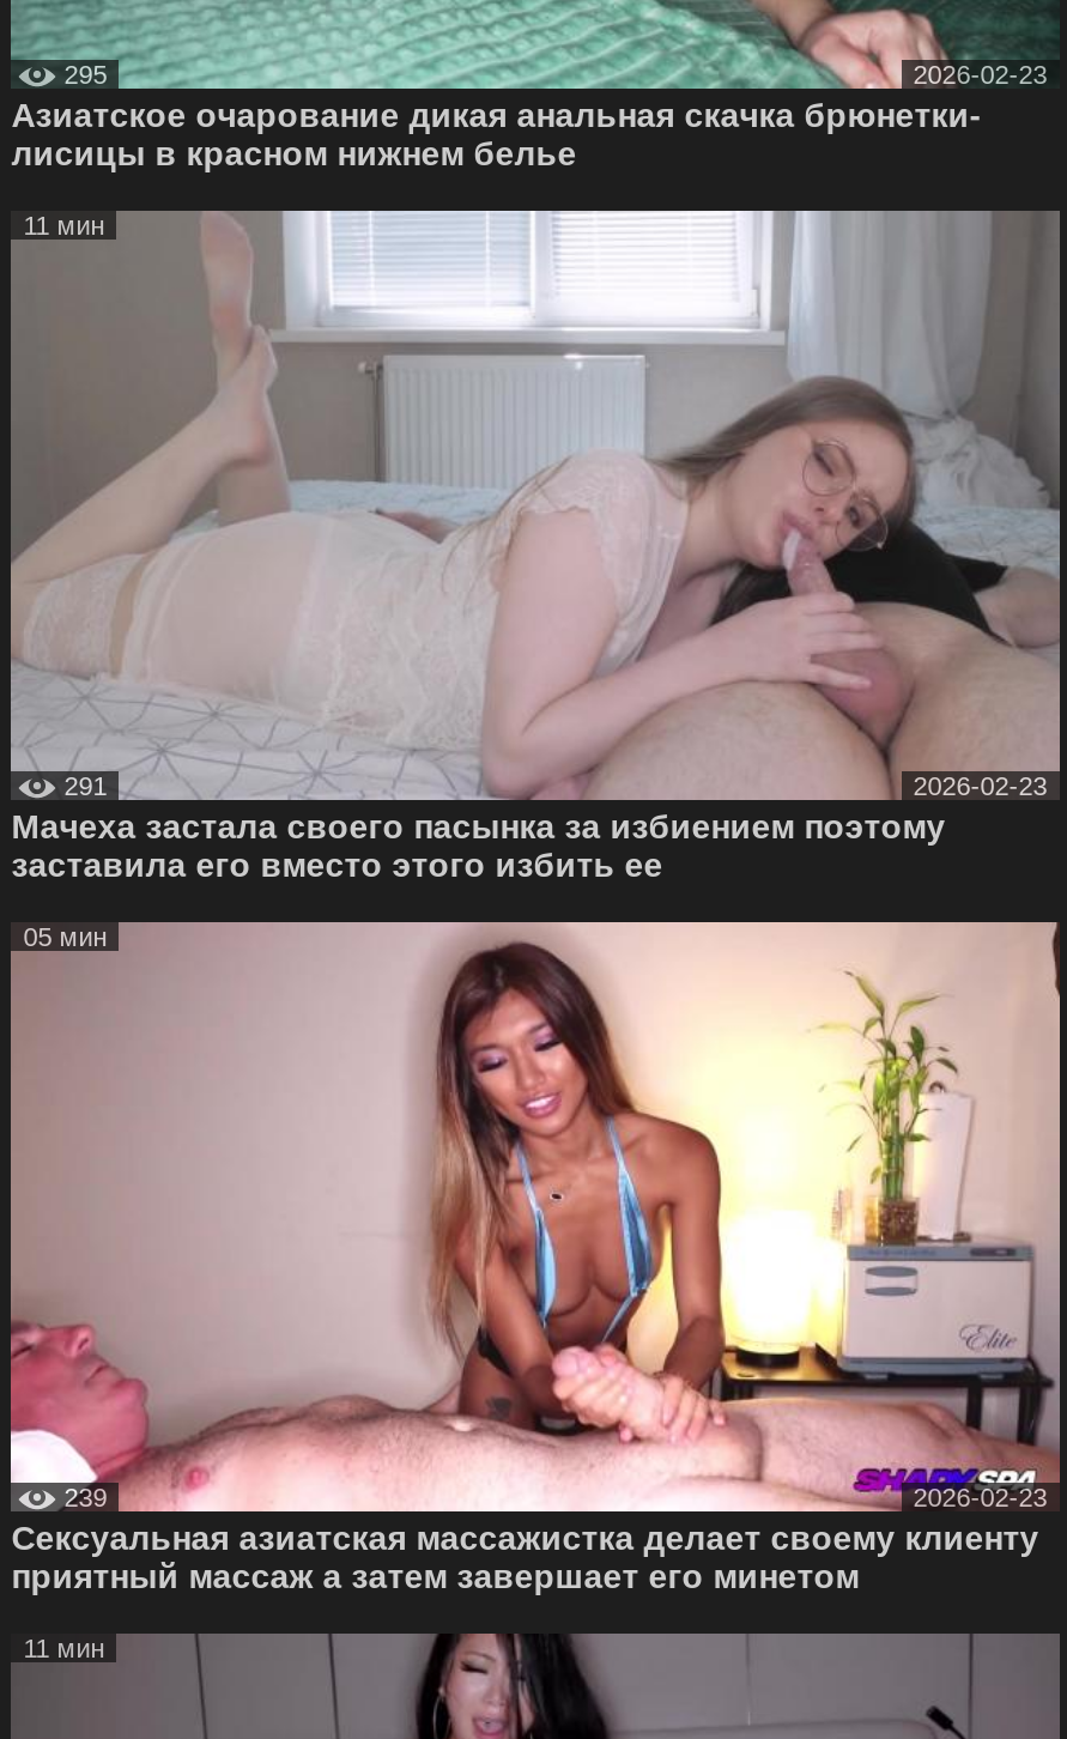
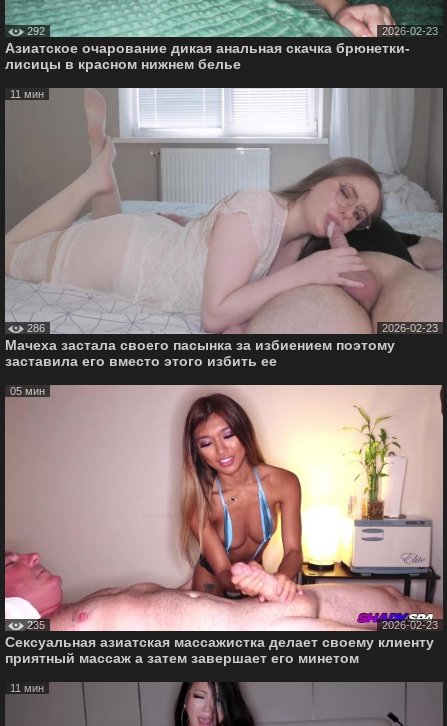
- 295
+ 292

- 291
+ 286

- 239
+ 235
